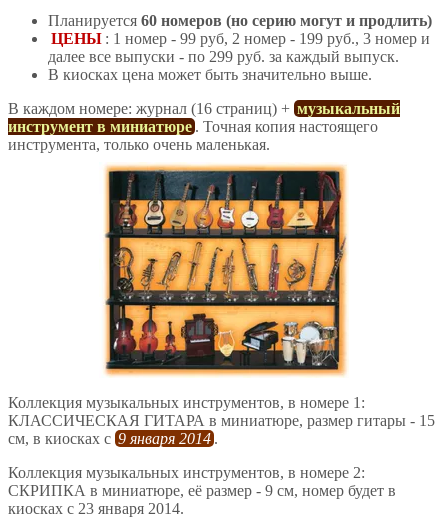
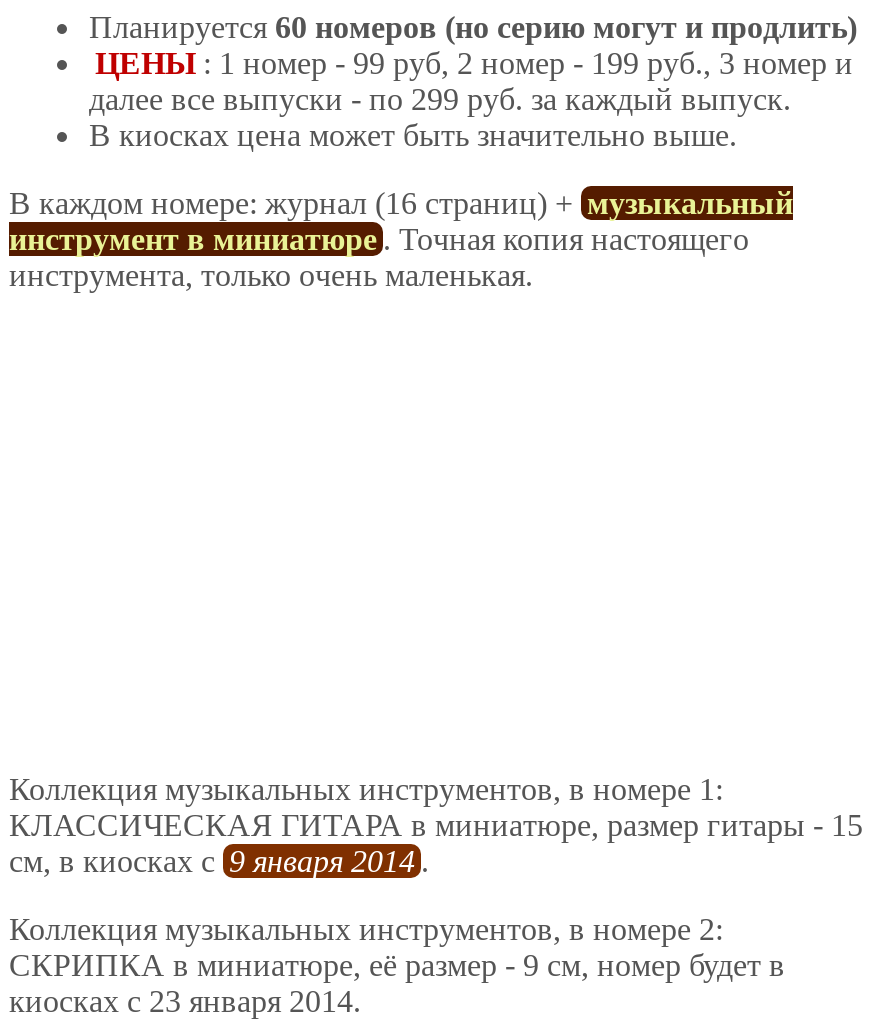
- [image]
